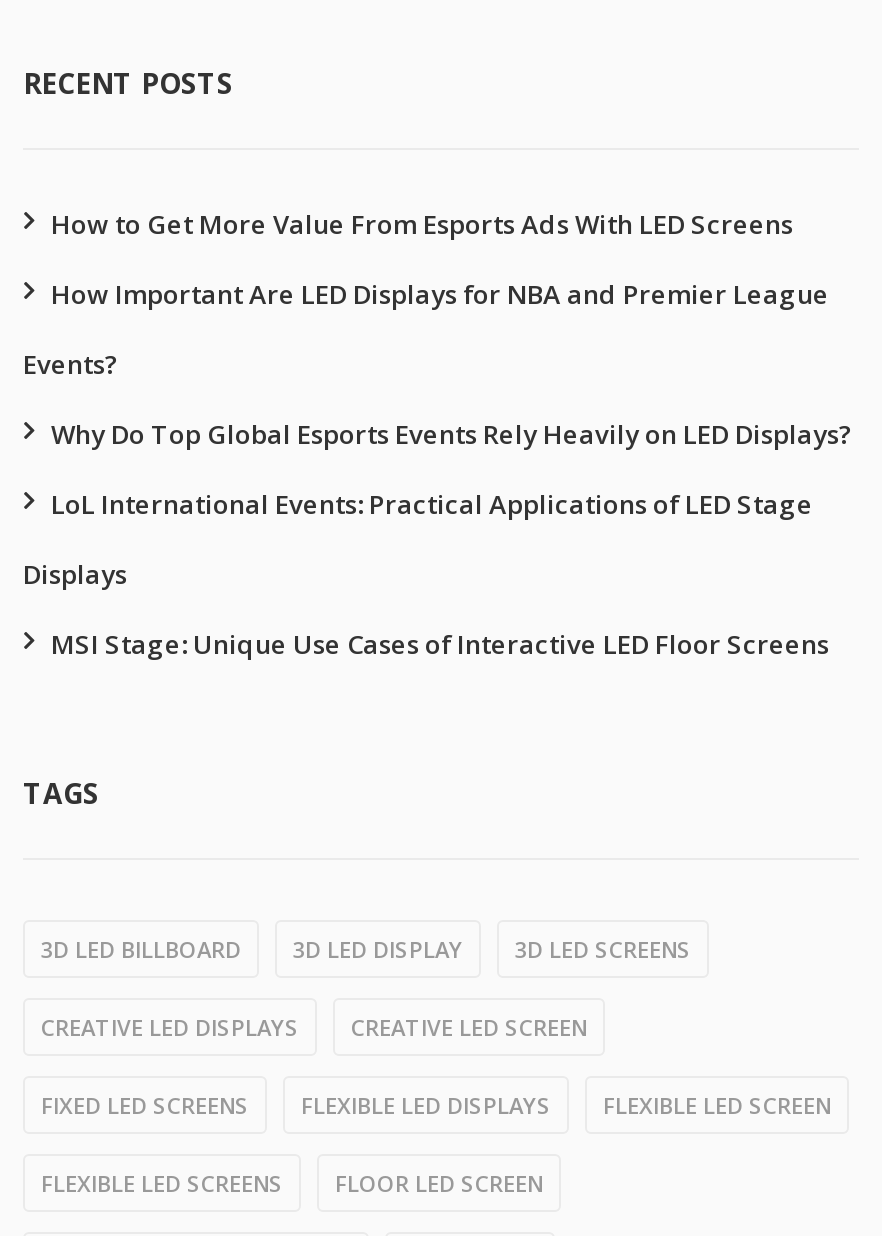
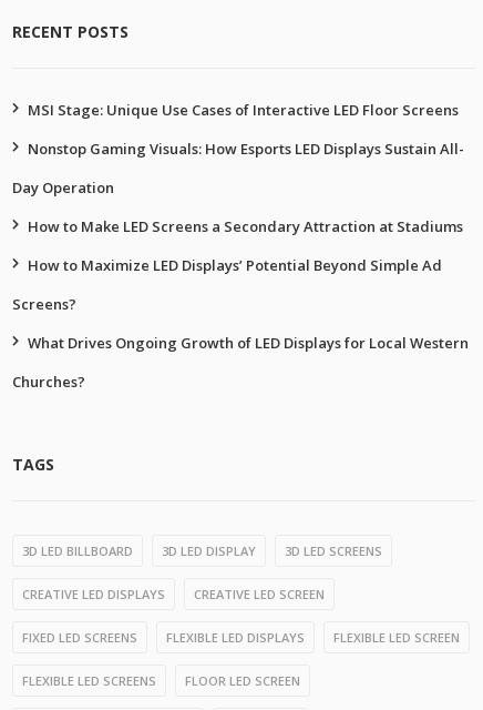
- How to Get More Value From Esports Ads With LED Screens
- How Important Are LED Displays for NBA and Premier League
- Events?
- Why Do Top Global Esports Events Rely Heavily on LED Displays?
- LoL International Events: Practical Applications of LED Stage
- Displays

moved up: MSI Stage: Unique Use Cases of Interactive LED Floor Screens

+ Nonstop Gaming Visuals: How Esports LED Displays Sustain All-
+ Day Operation
+ How to Make LED Screens a Secondary Attraction at Stadiums
+ How to Maximize LED Displays’ Potential Beyond Simple Ad
+ Screens?
+ What Drives Ongoing Growth of LED Displays for Local Western
+ Churches?
